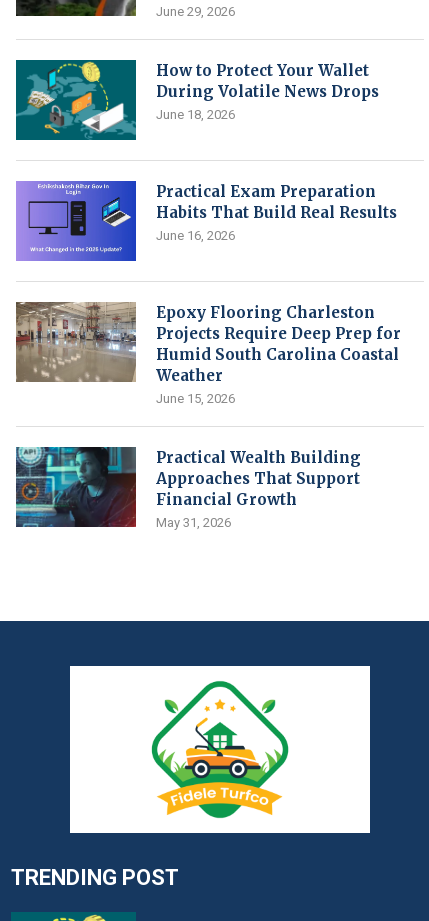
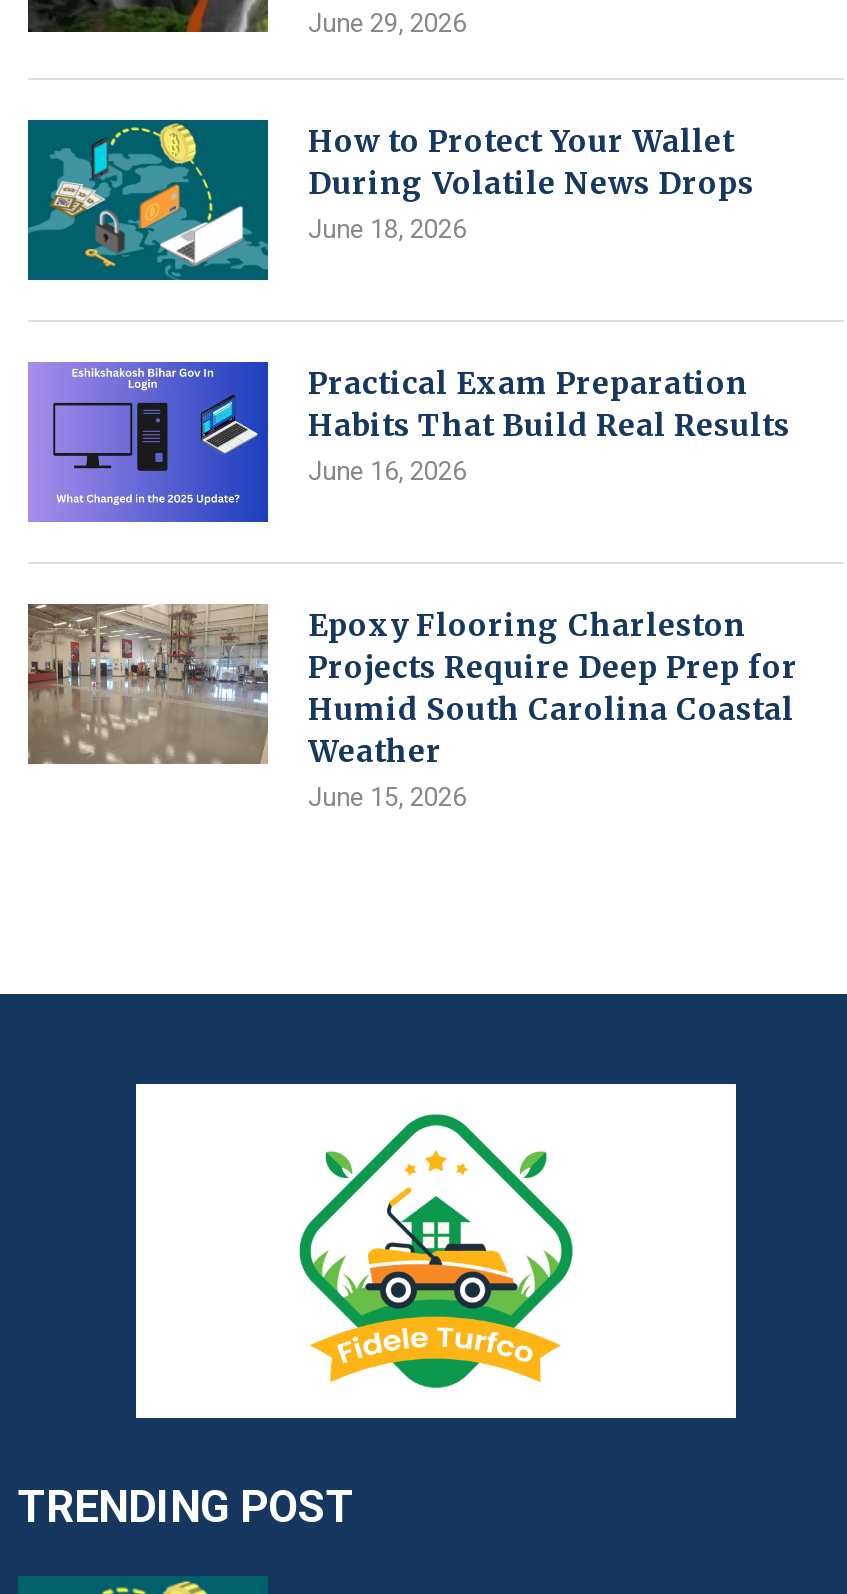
- [image]
- Practical Wealth Building
- Approaches That Support
- Financial Growth
- May 31, 2026
